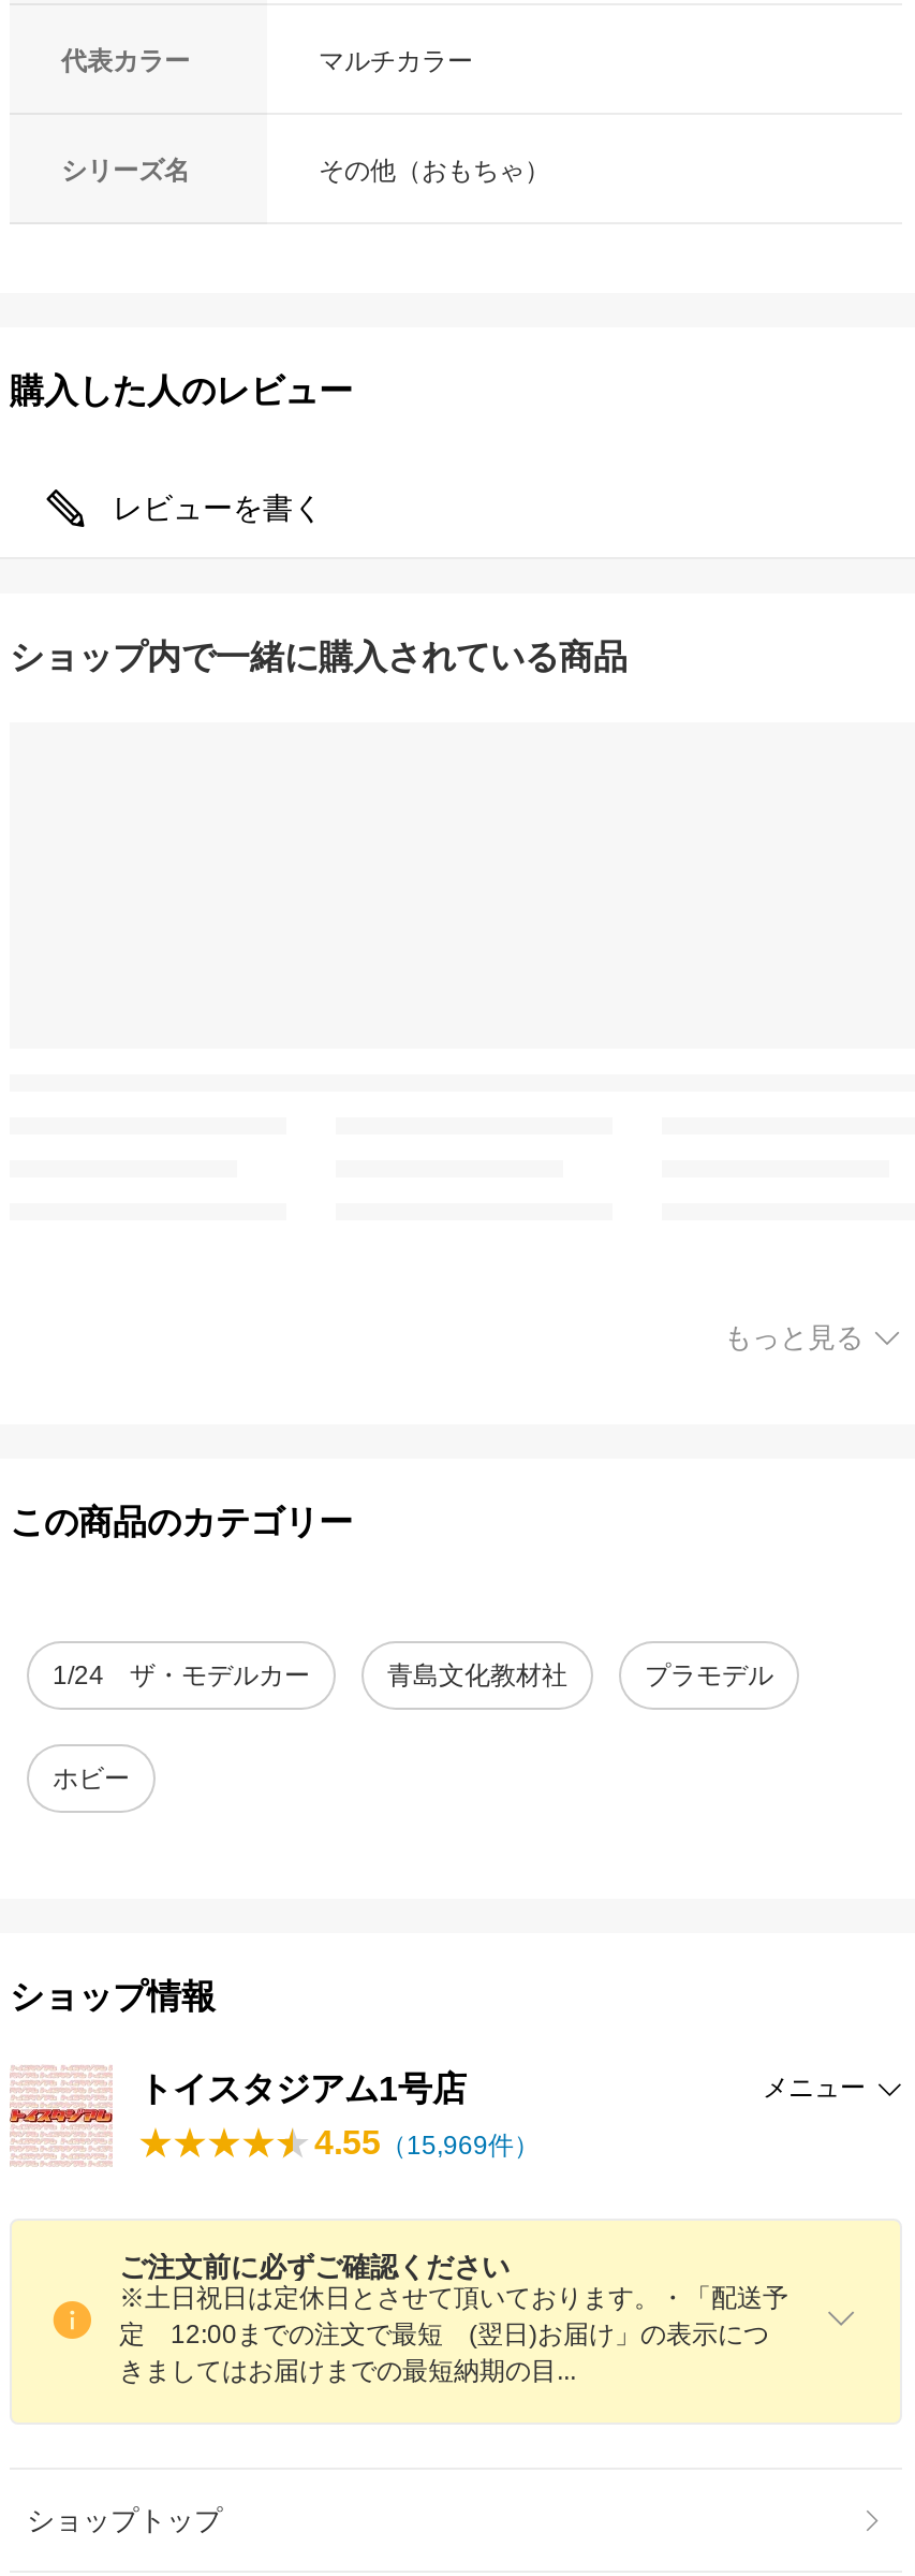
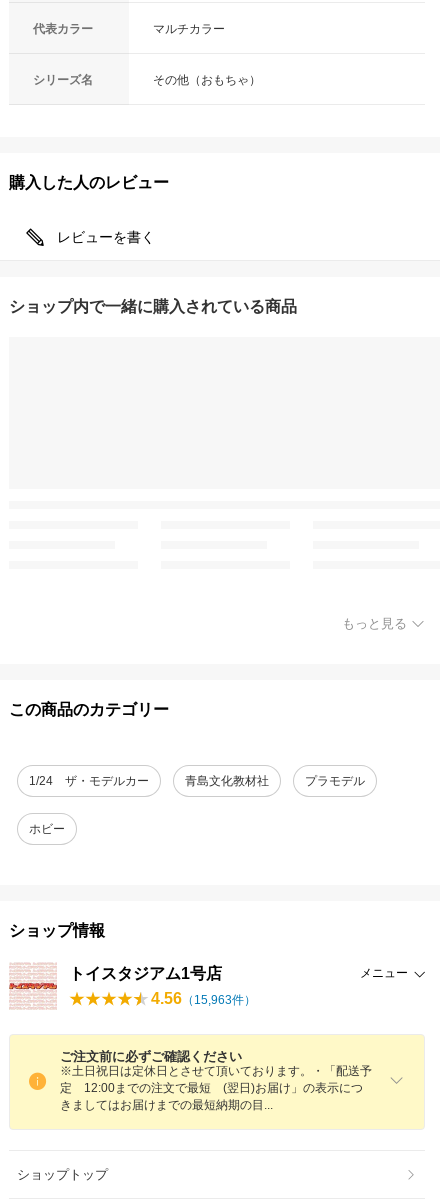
- 4.55（15,969件）
+ 4.56（15,963件）
